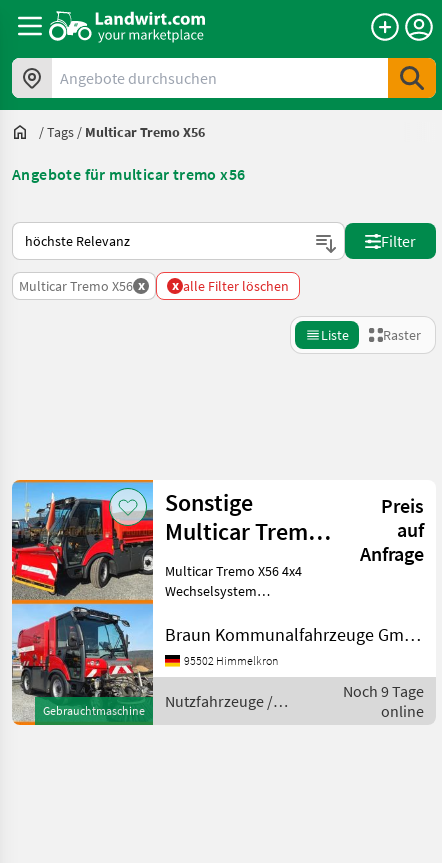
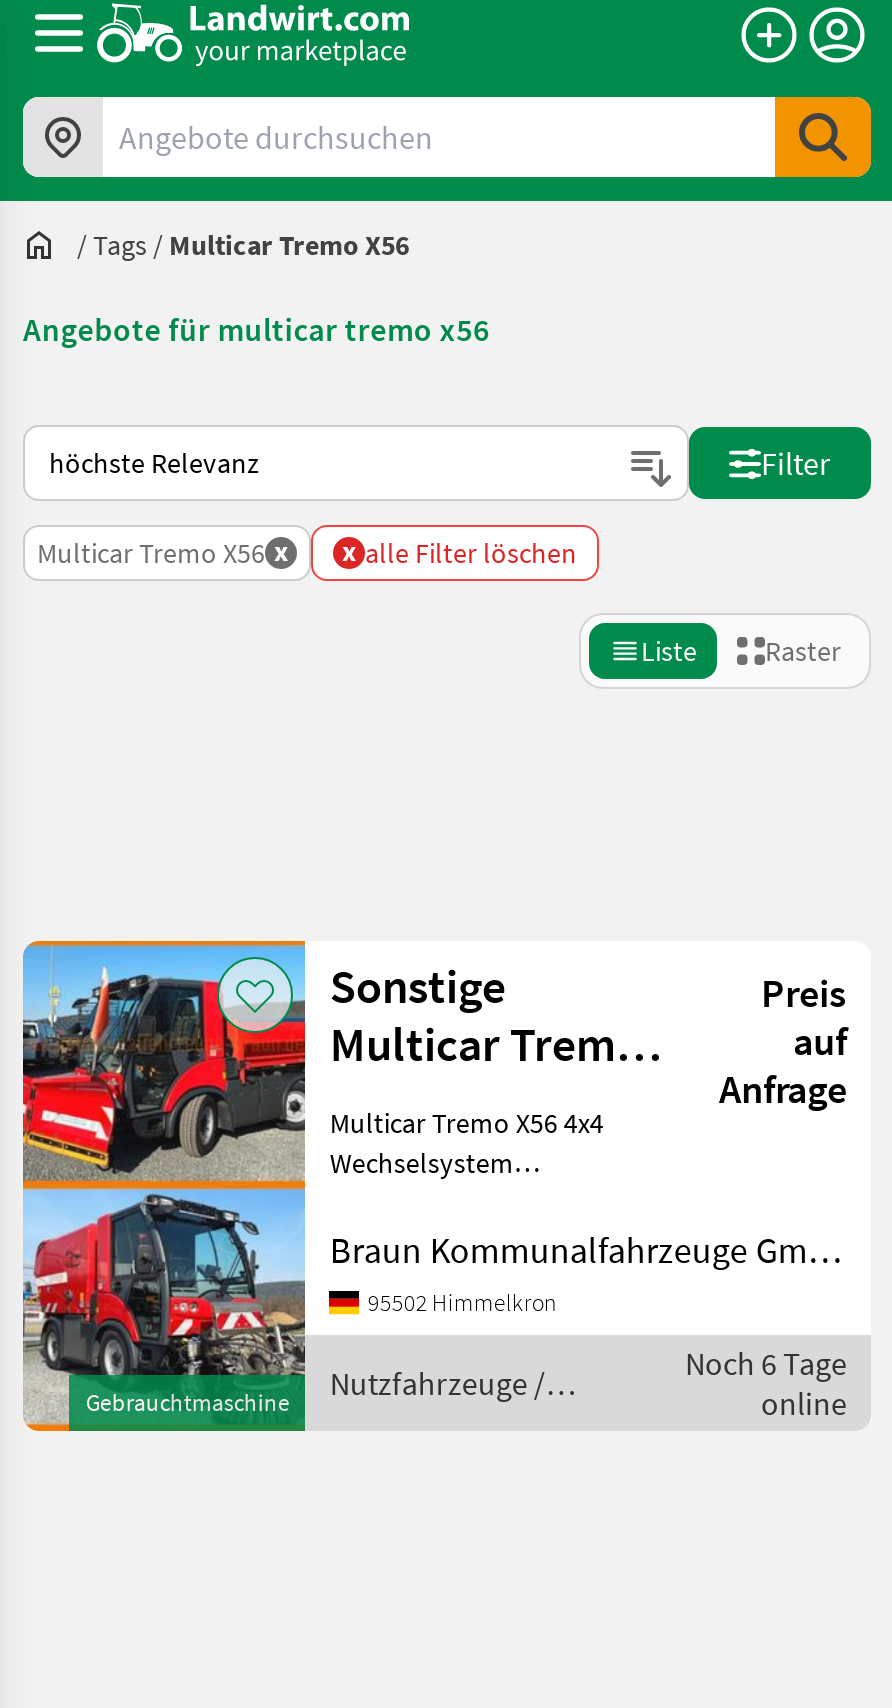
- Noch 9 Tage
+ Noch 6 Tage
